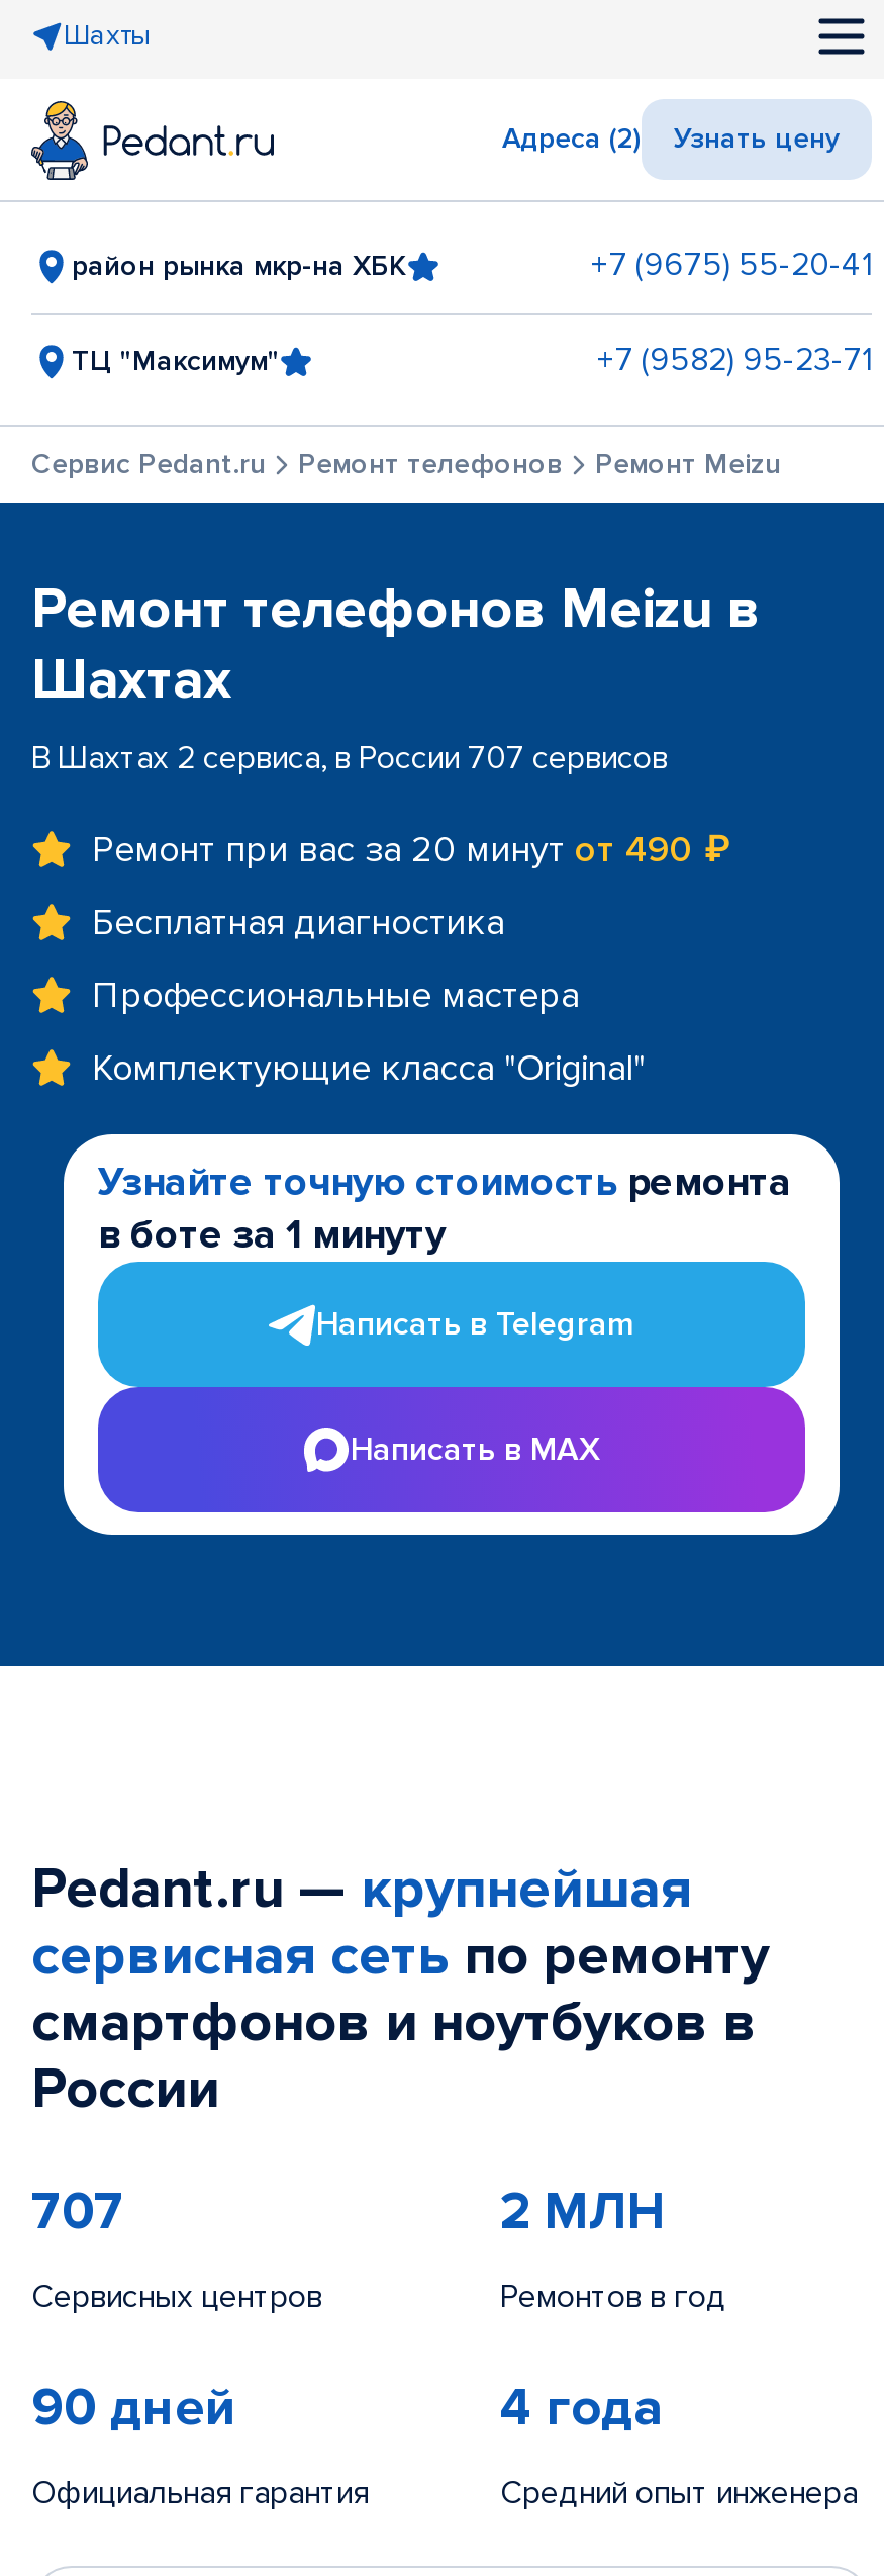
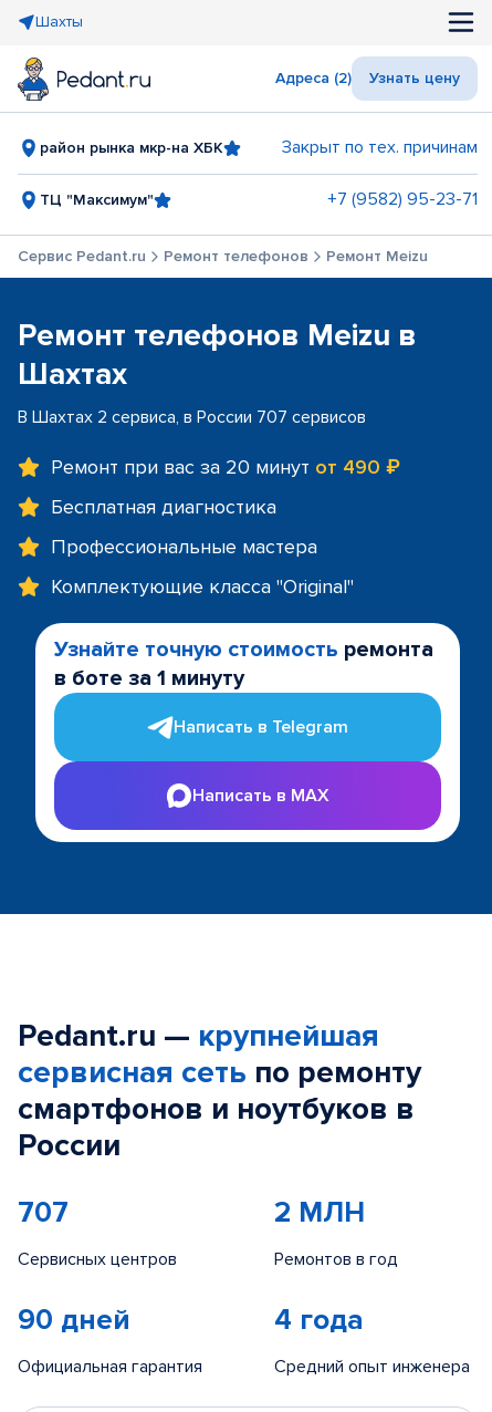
- +7 (9675) 55-20-41
+ Закрыт по тех. причинам
